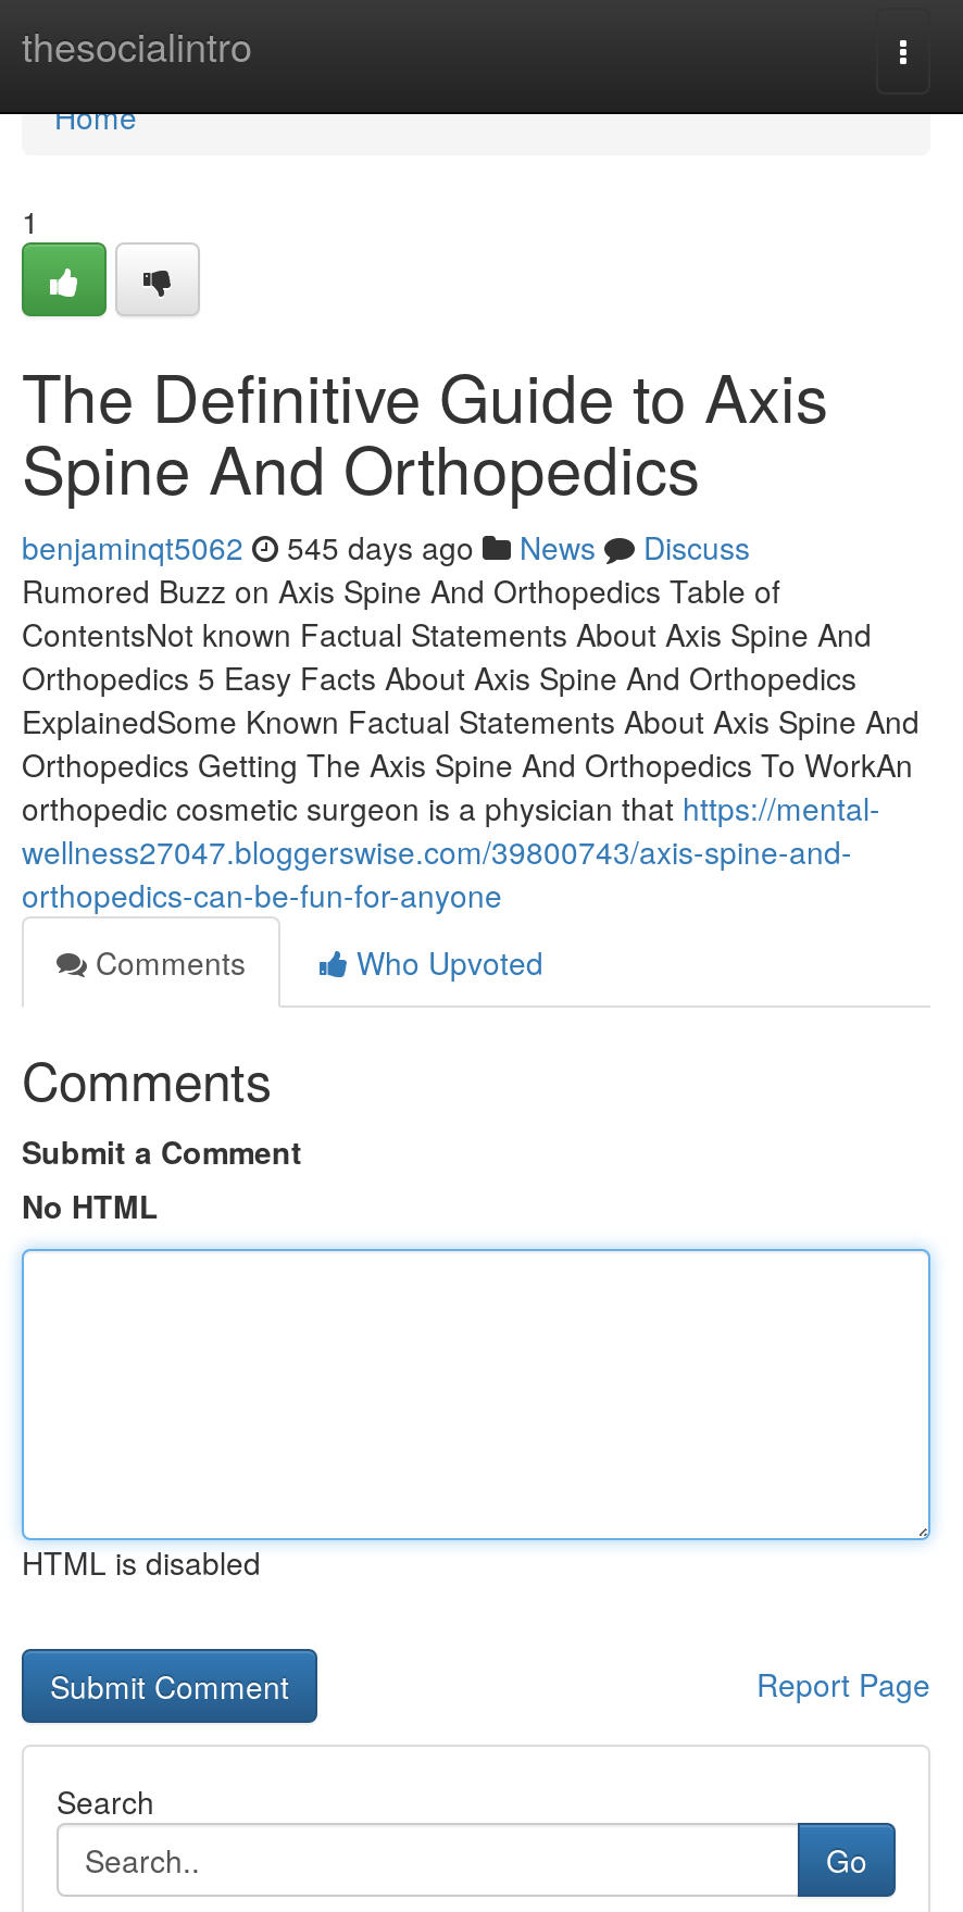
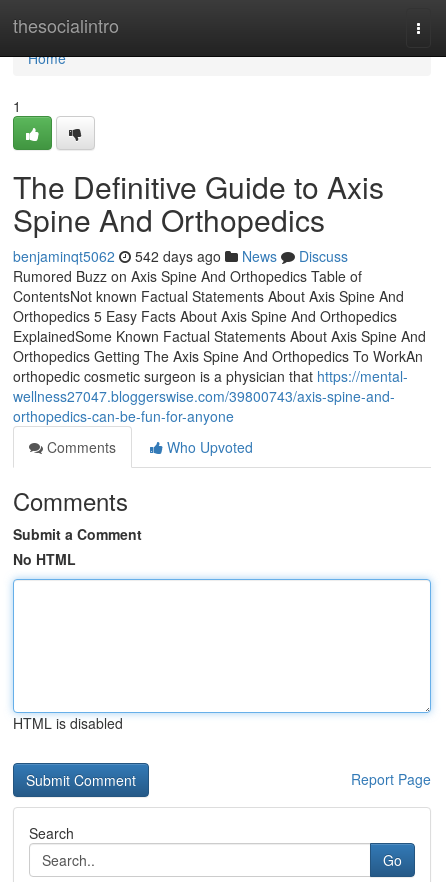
- benjaminqt5062 545 days ago News Discuss
+ benjaminqt5062 542 days ago News Discuss
